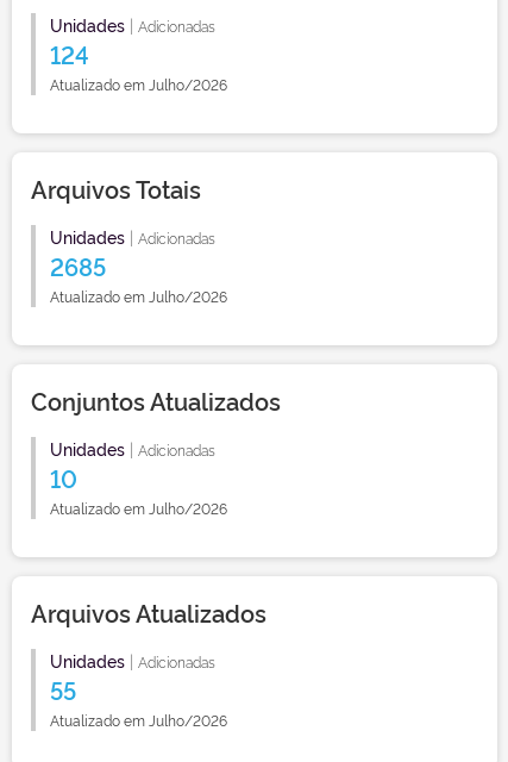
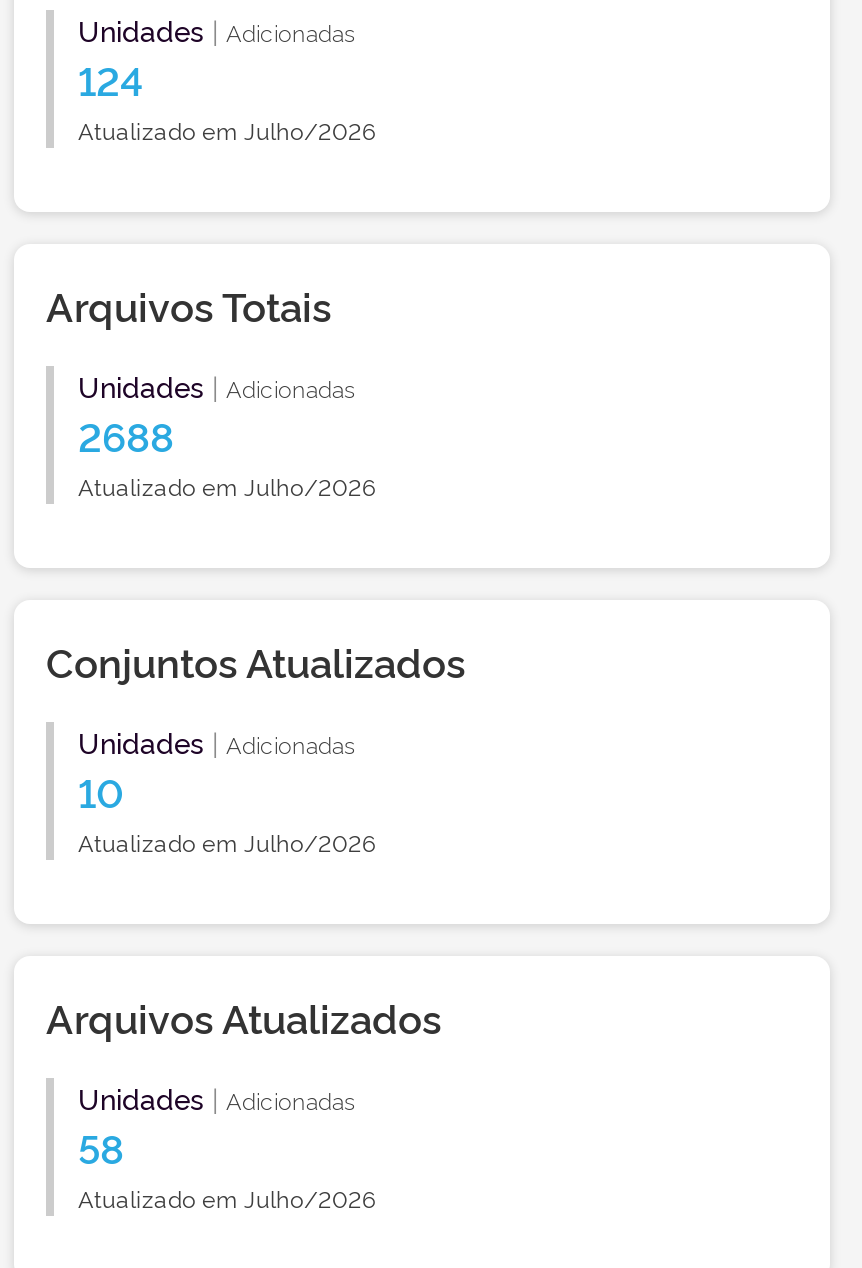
- 2685
+ 2688

- 55
+ 58
